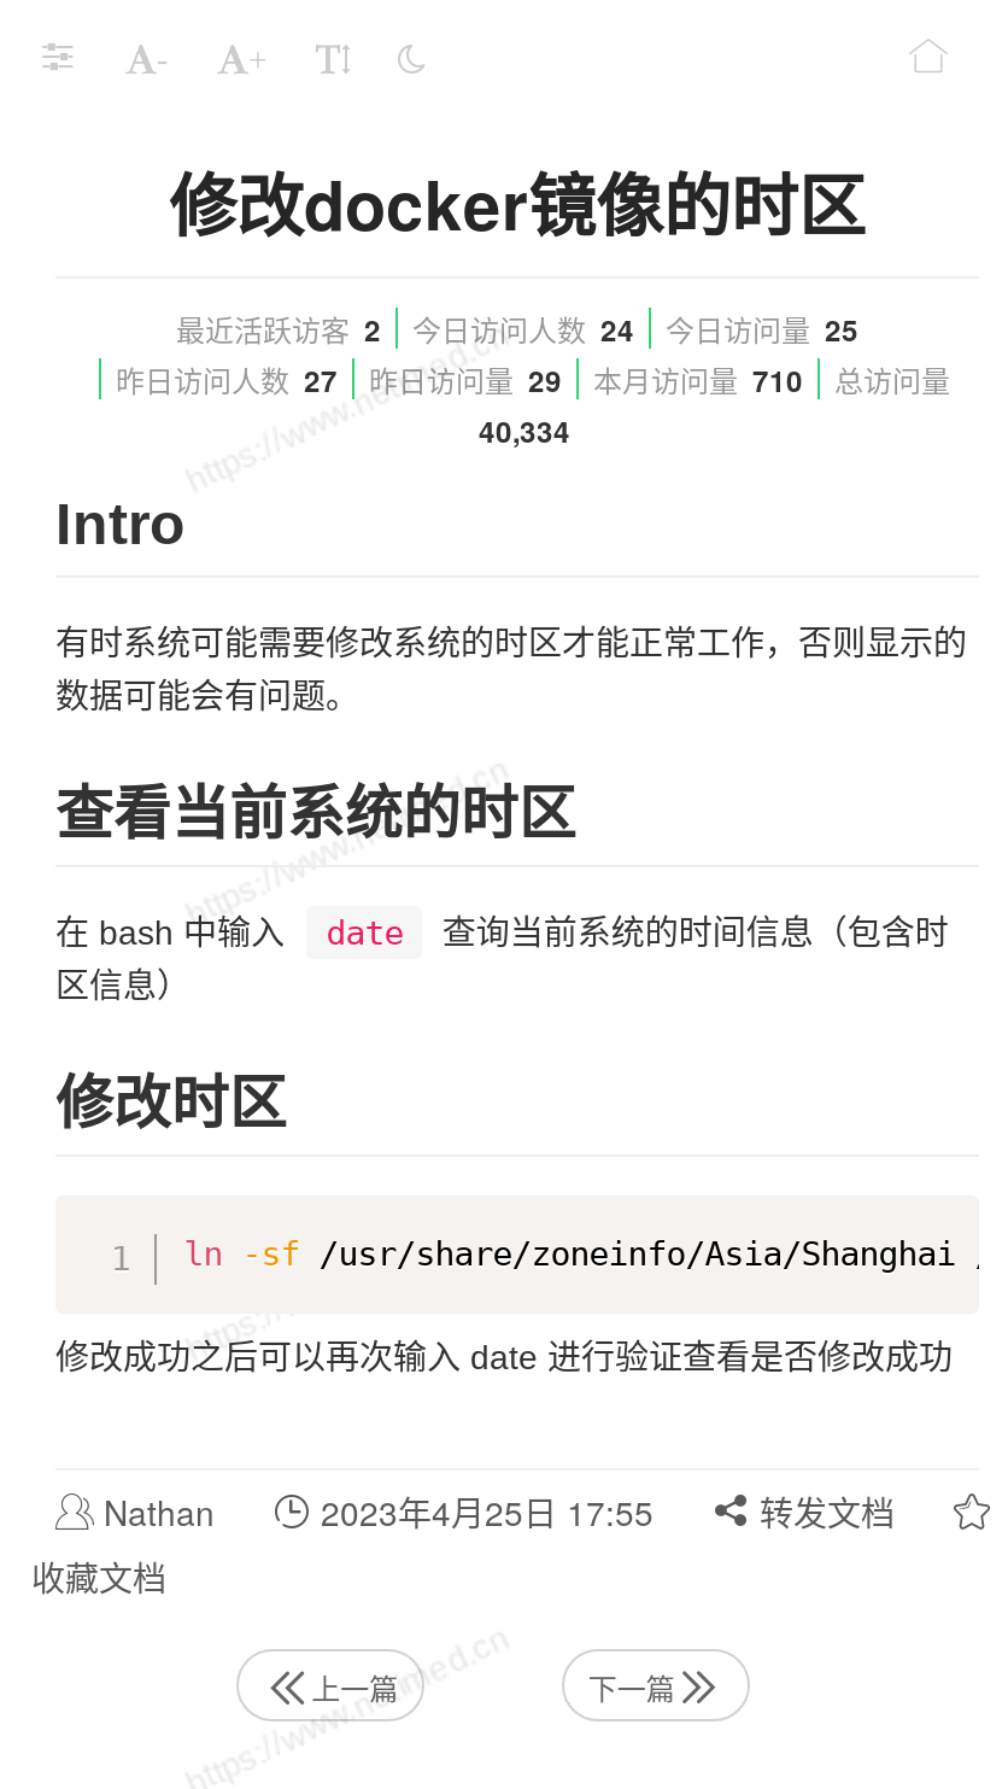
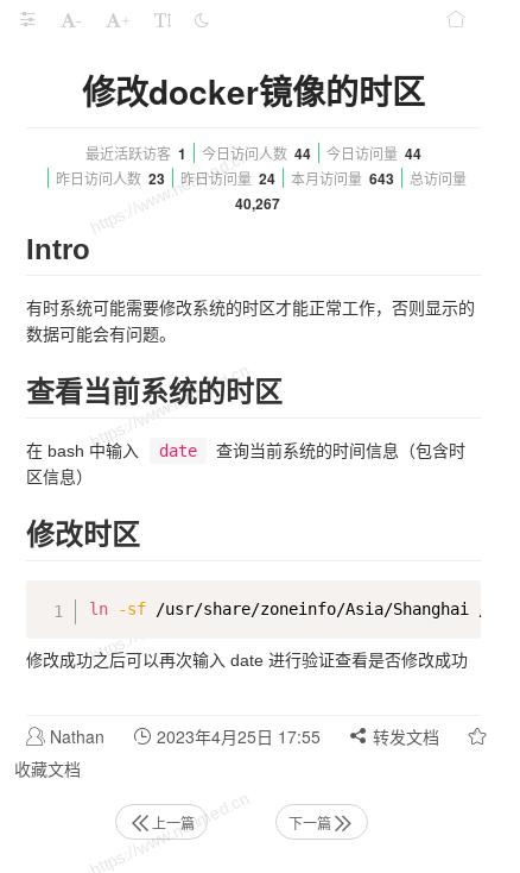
- 最近活跃访客 2
+ 最近活跃访客 1

- 今日访问人数 24
+ 今日访问人数 44

- 今日访问量 25
+ 今日访问量 44

- 昨日访问人数 27
+ 昨日访问人数 23

- 昨日访问量 29
+ 昨日访问量 24

- 本月访问量 710
+ 本月访问量 643

- 40,334
+ 40,267
